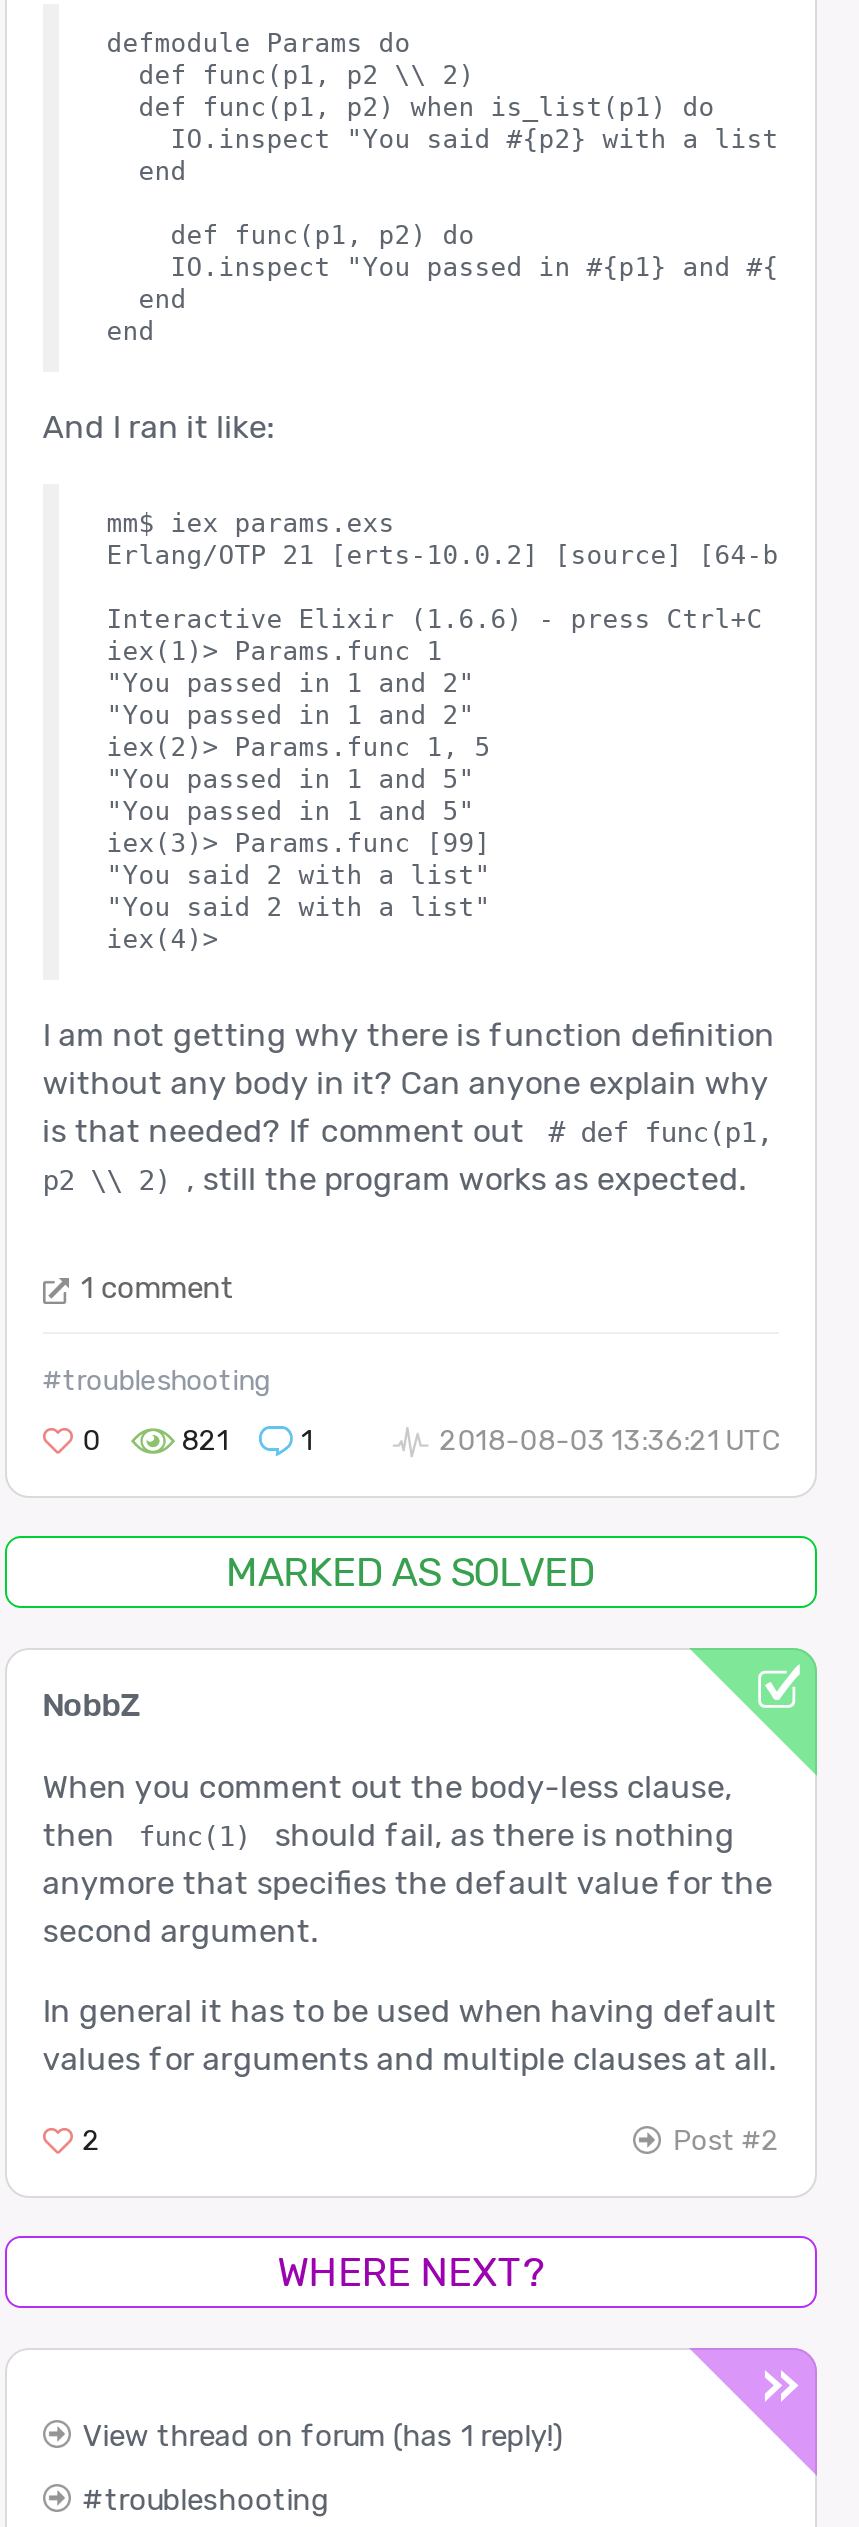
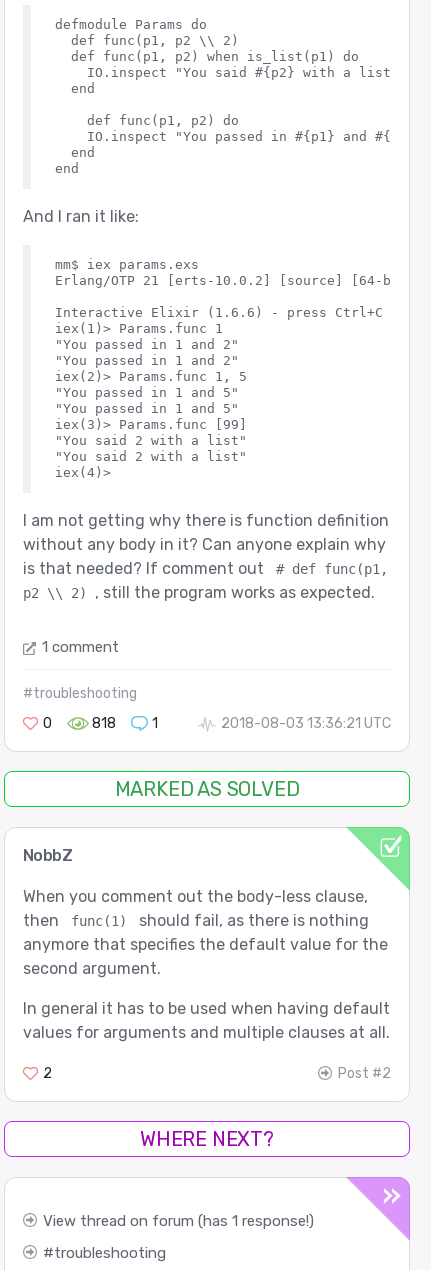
- 821
+ 818

- View thread on forum (has 1 reply!)
+ View thread on forum (has 1 response!)
